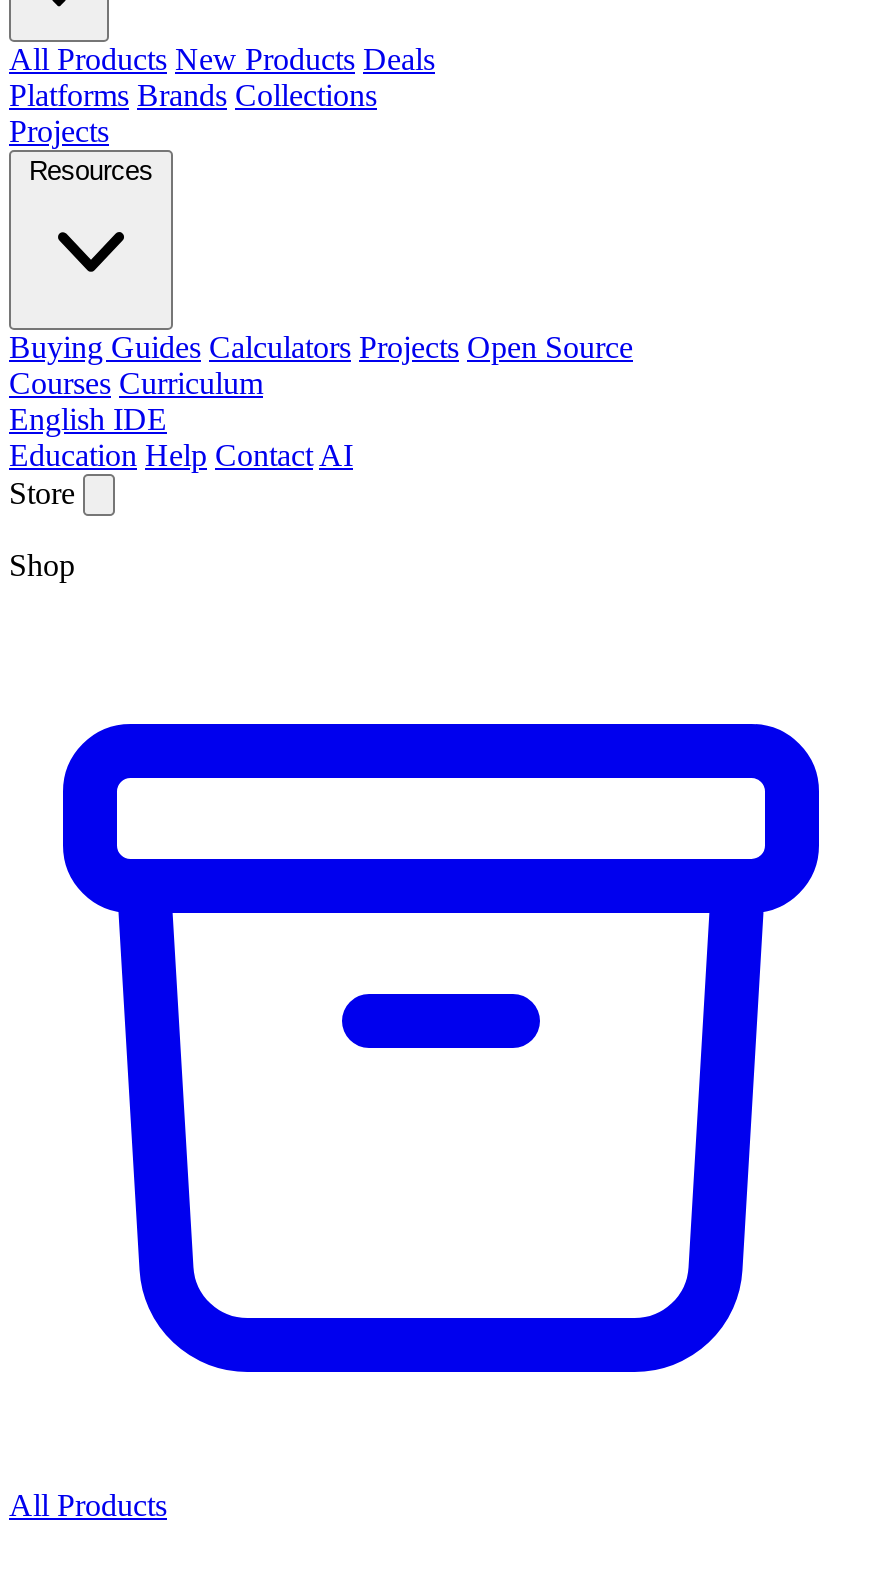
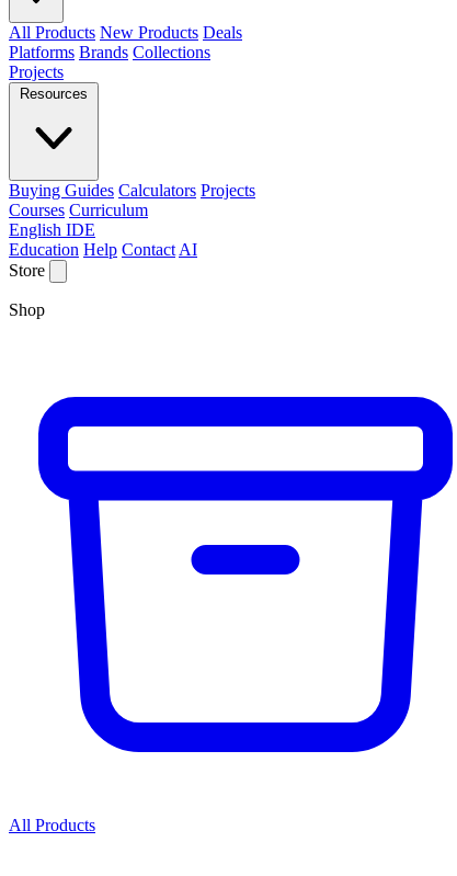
- Buying Guides Calculators Projects Open Source
+ Buying Guides Calculators Projects
